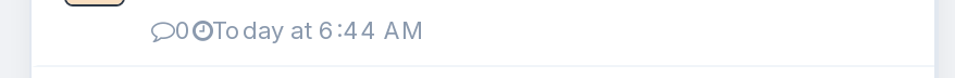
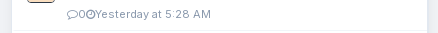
- Today at 6:44 AM
+ Yesterday at 5:28 AM
